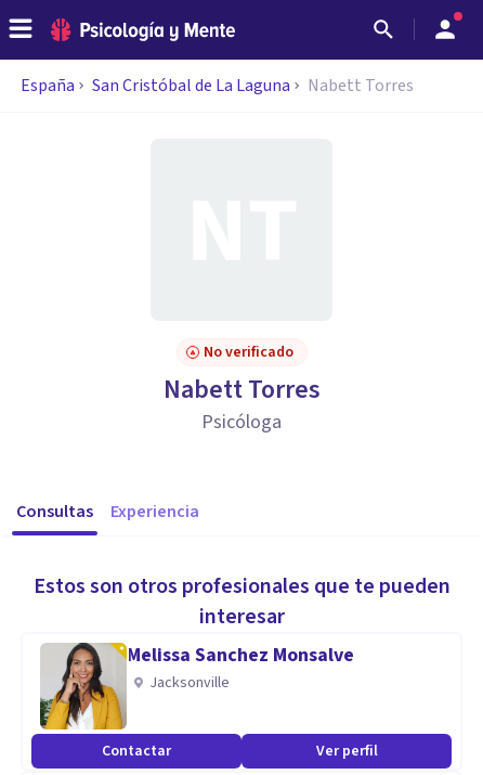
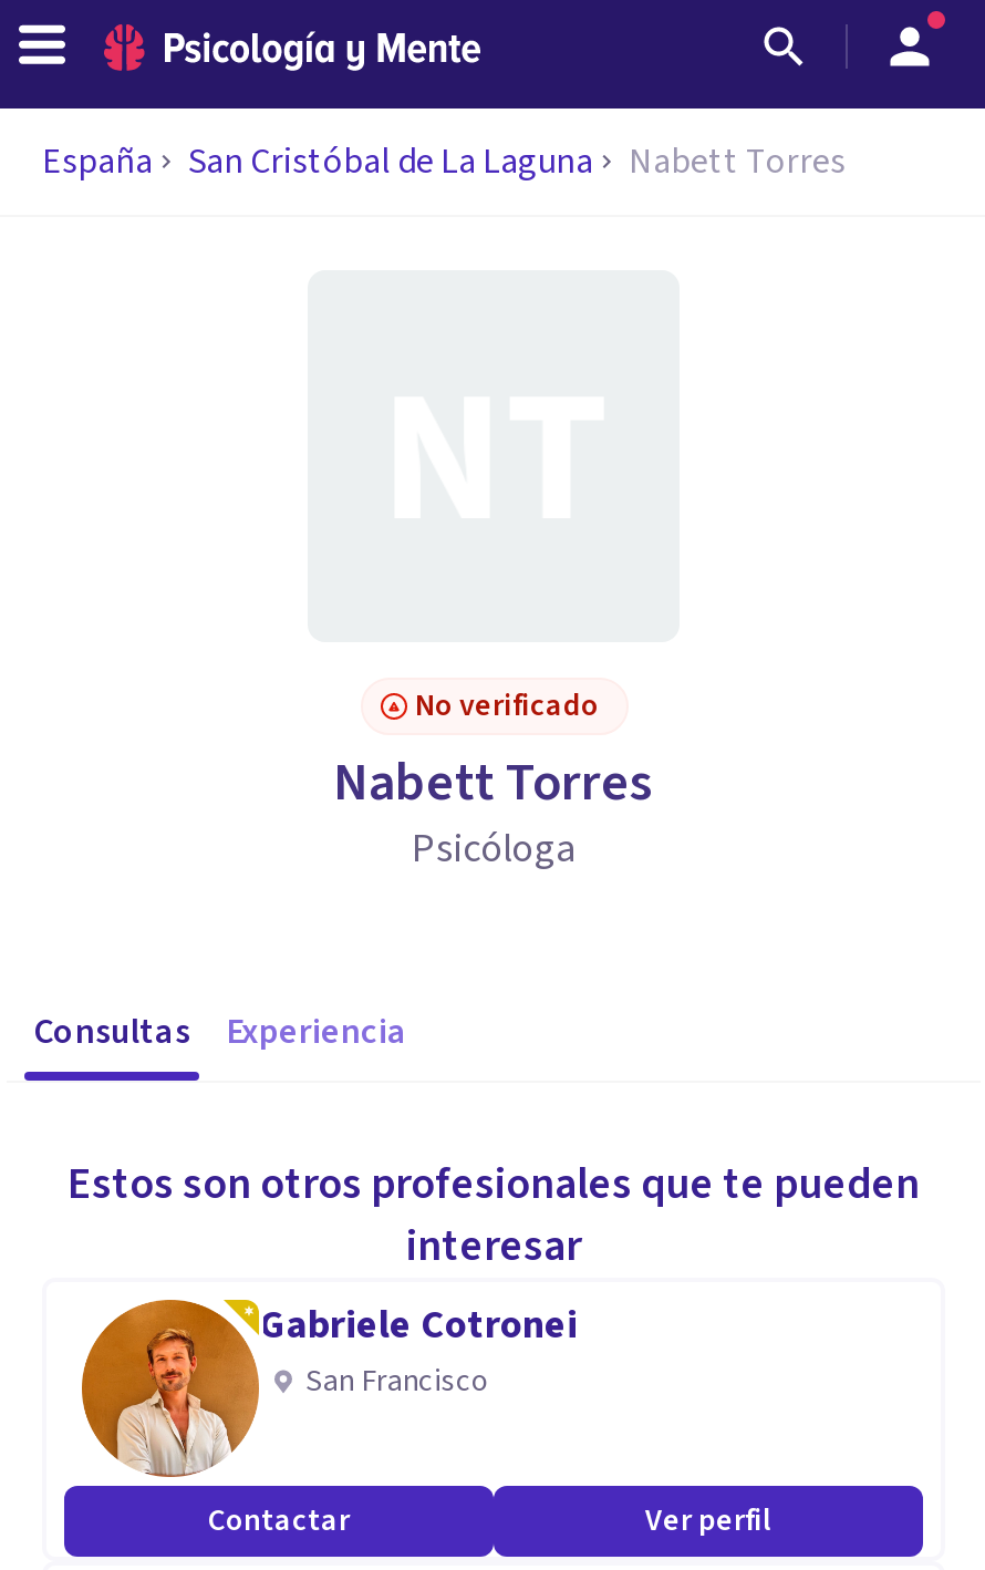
- [image]
- Melissa Sanchez Monsalve
- Jacksonville
+ [image]
+ Gabriele Cotronei
+ San Francisco
